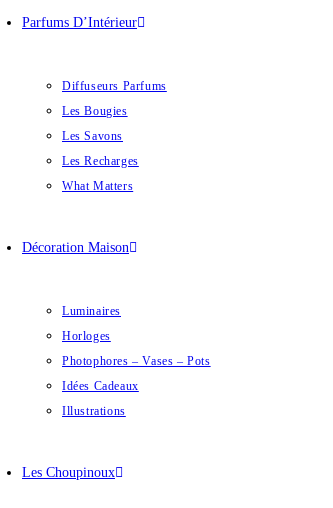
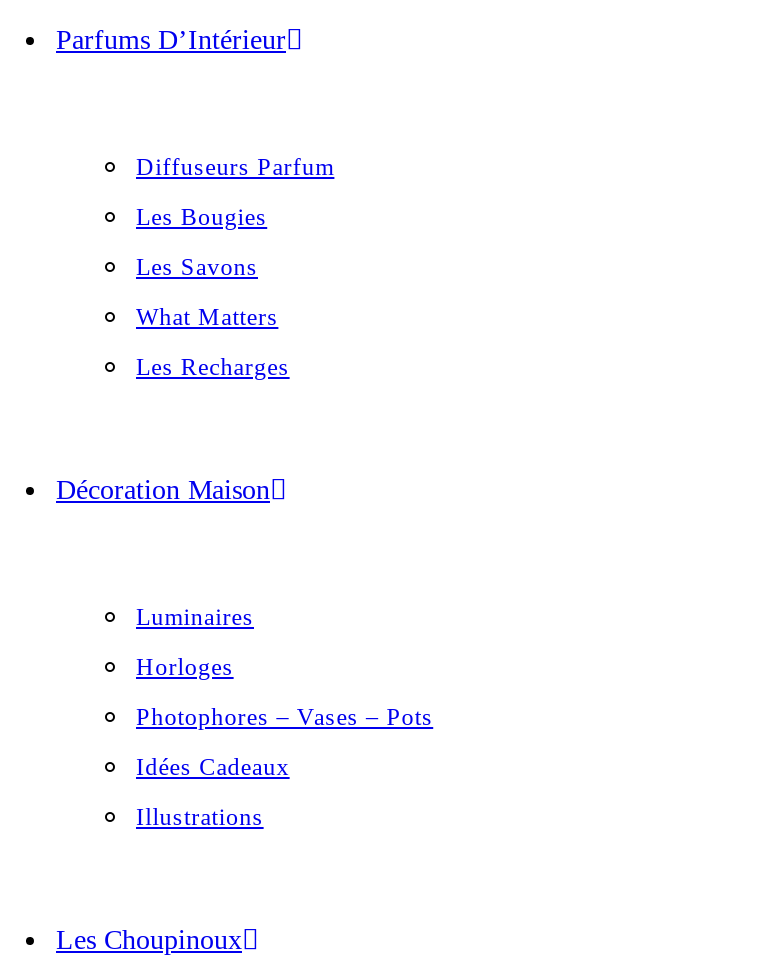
- Diffuseurs Parfums
+ Diffuseurs Parfum

moved down: Les Recharges

moved up: What Matters
